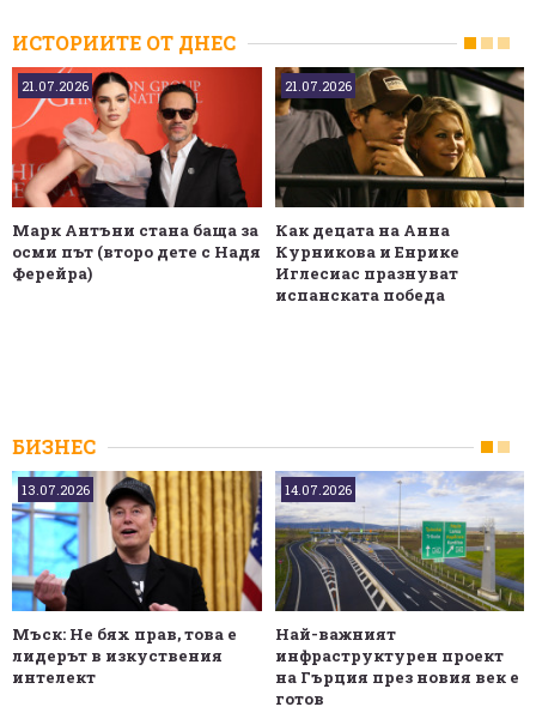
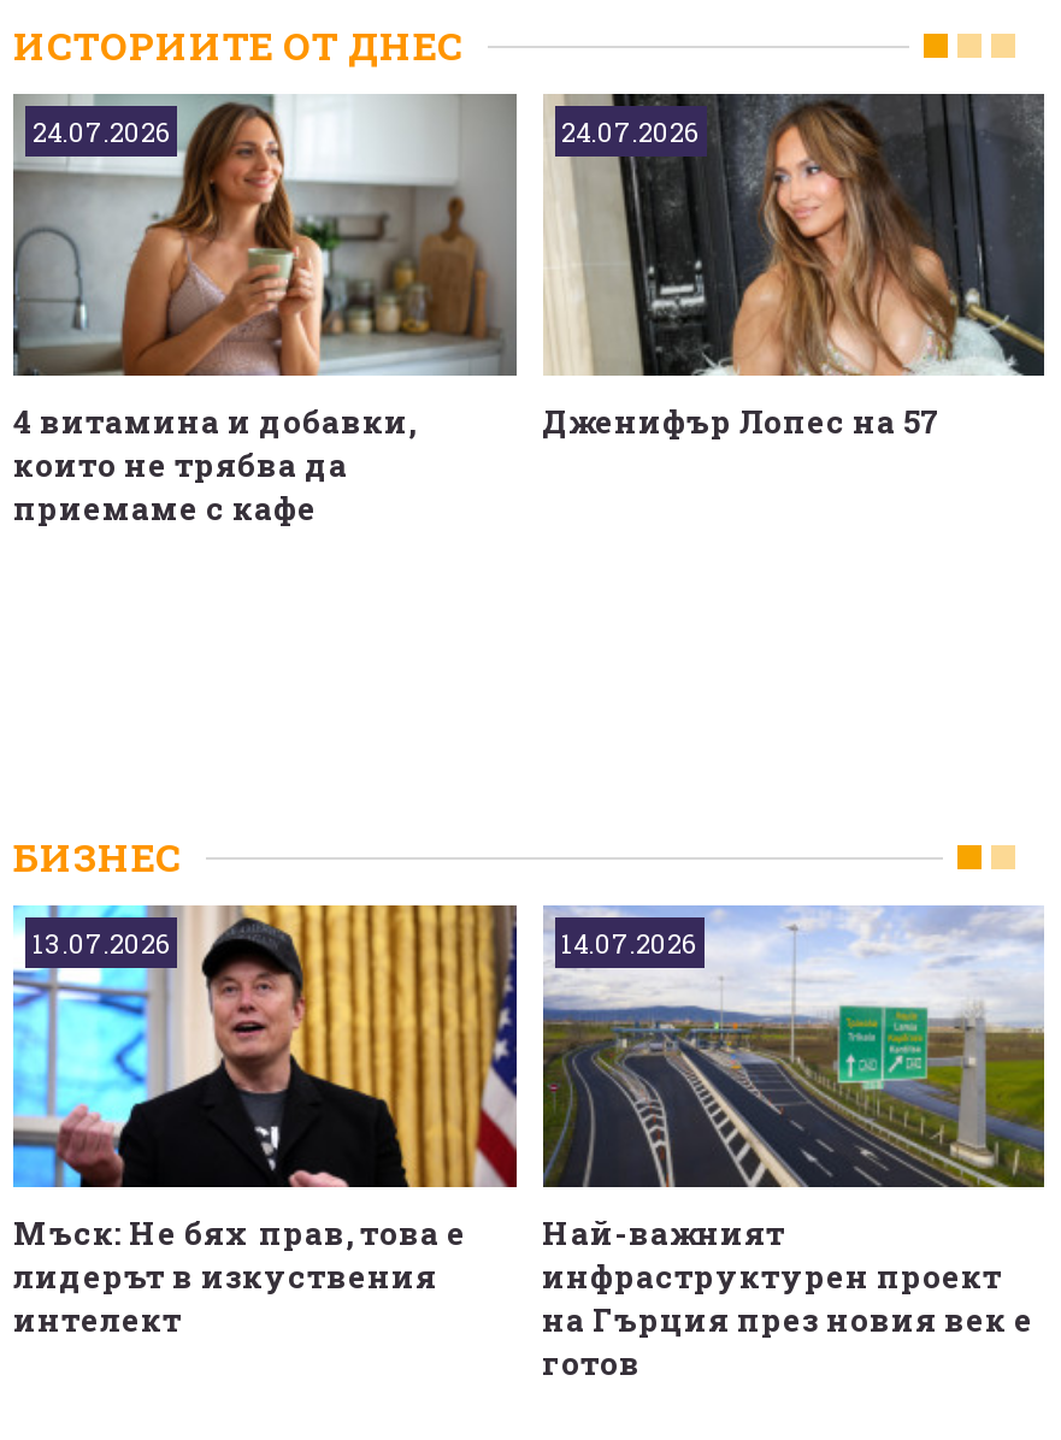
- [image]
- 21.07.2026
+ [image]
+ 24.07.2026

- [image]
- 21.07.2026
+ [image]
+ 24.07.2026

- Марк Антъни стана баща за
- осми път (второ дете с Надя
- Ферейра)
+ 4 витамина и добавки,
+ които не трябва да
+ приемаме с кафе

- Как децата на Анна
- Курникова и Енрике
- Иглесиас празнуват
- испанската победа
+ Дженифър Лопес на 57
